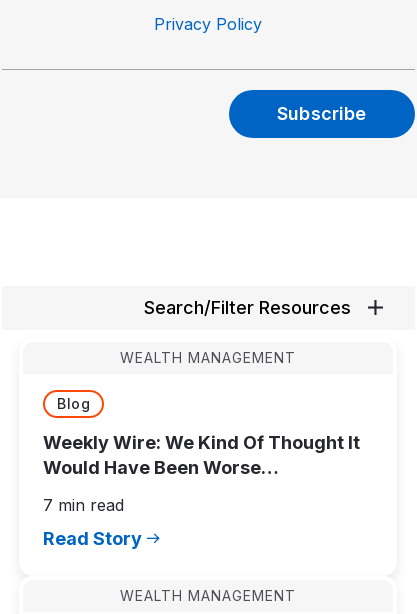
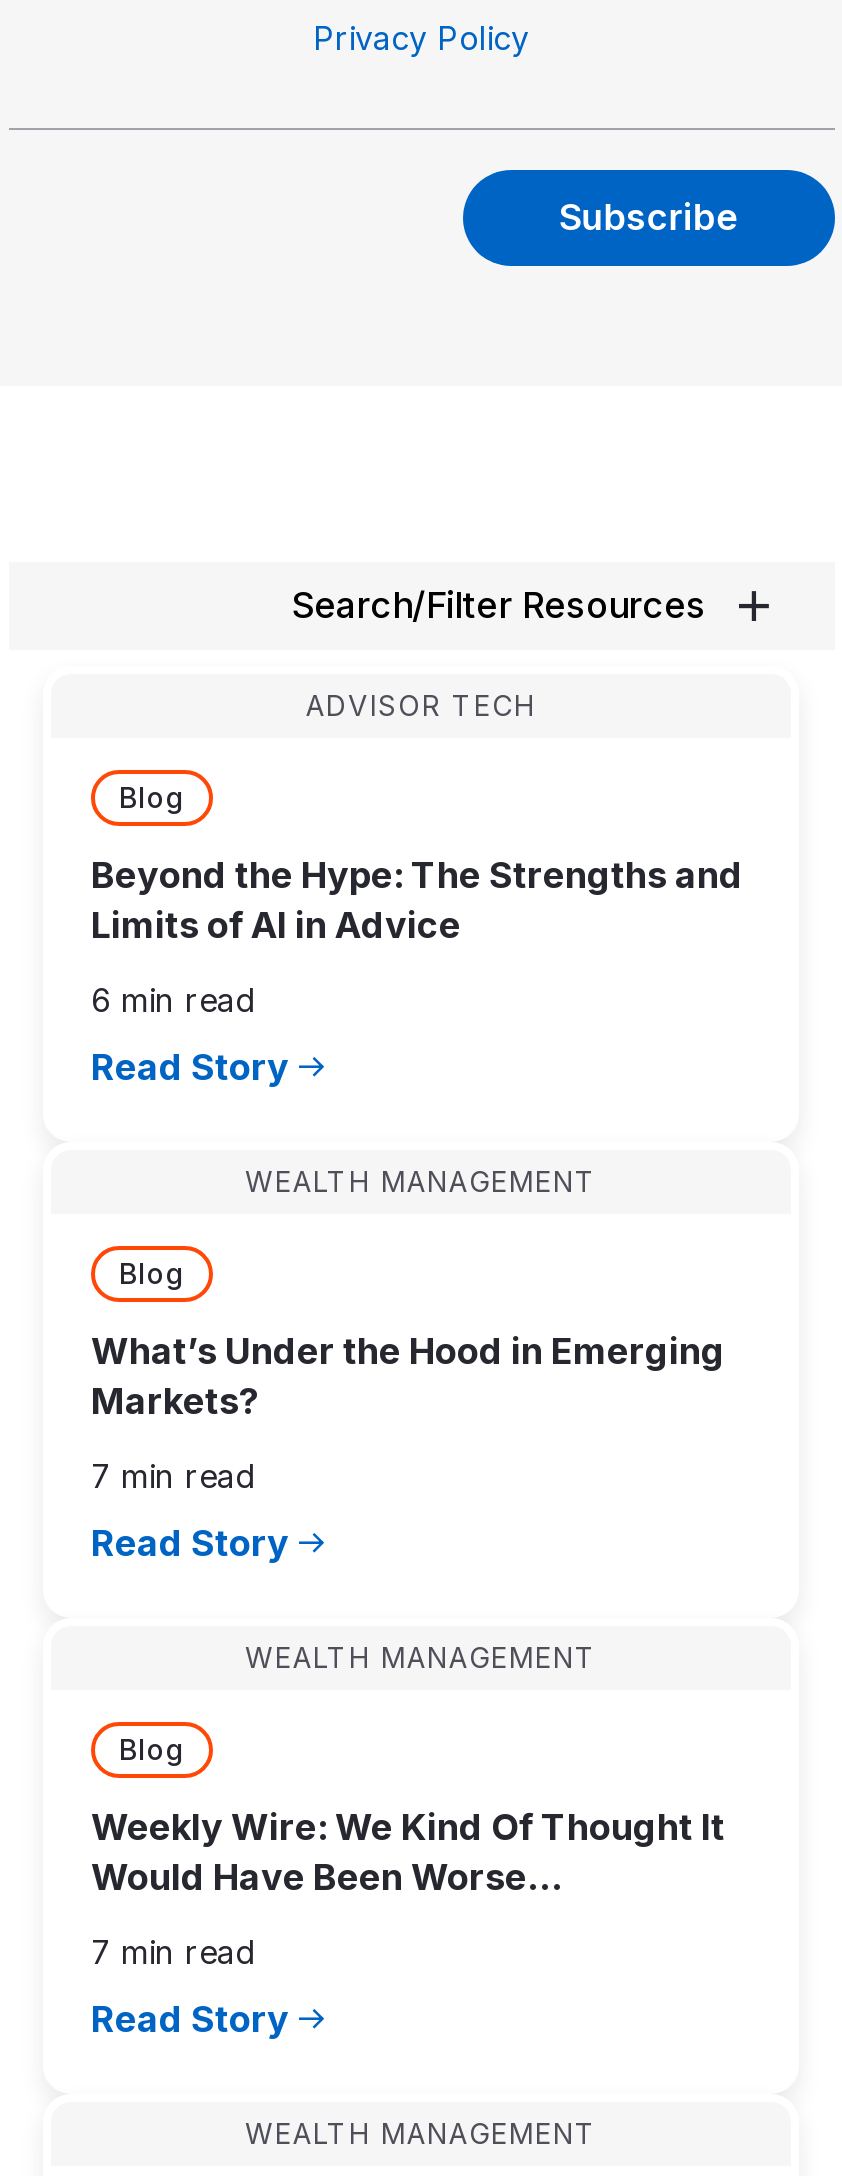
+ ADVISOR TECH
+ Blog
+ Beyond the Hype: The Strengths and
+ Limits of AI in Advice
+ 6 min read
+ Read Story
+ WEALTH MANAGEMENT
+ Blog
+ What’s Under the Hood in Emerging
+ Markets?
+ 7 min read
+ Read Story
